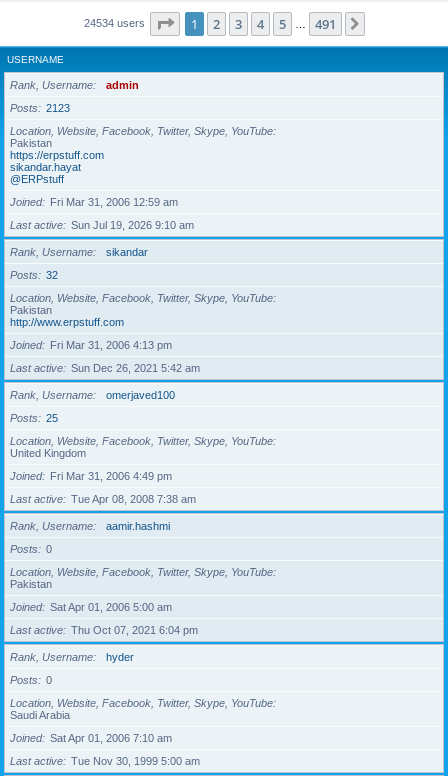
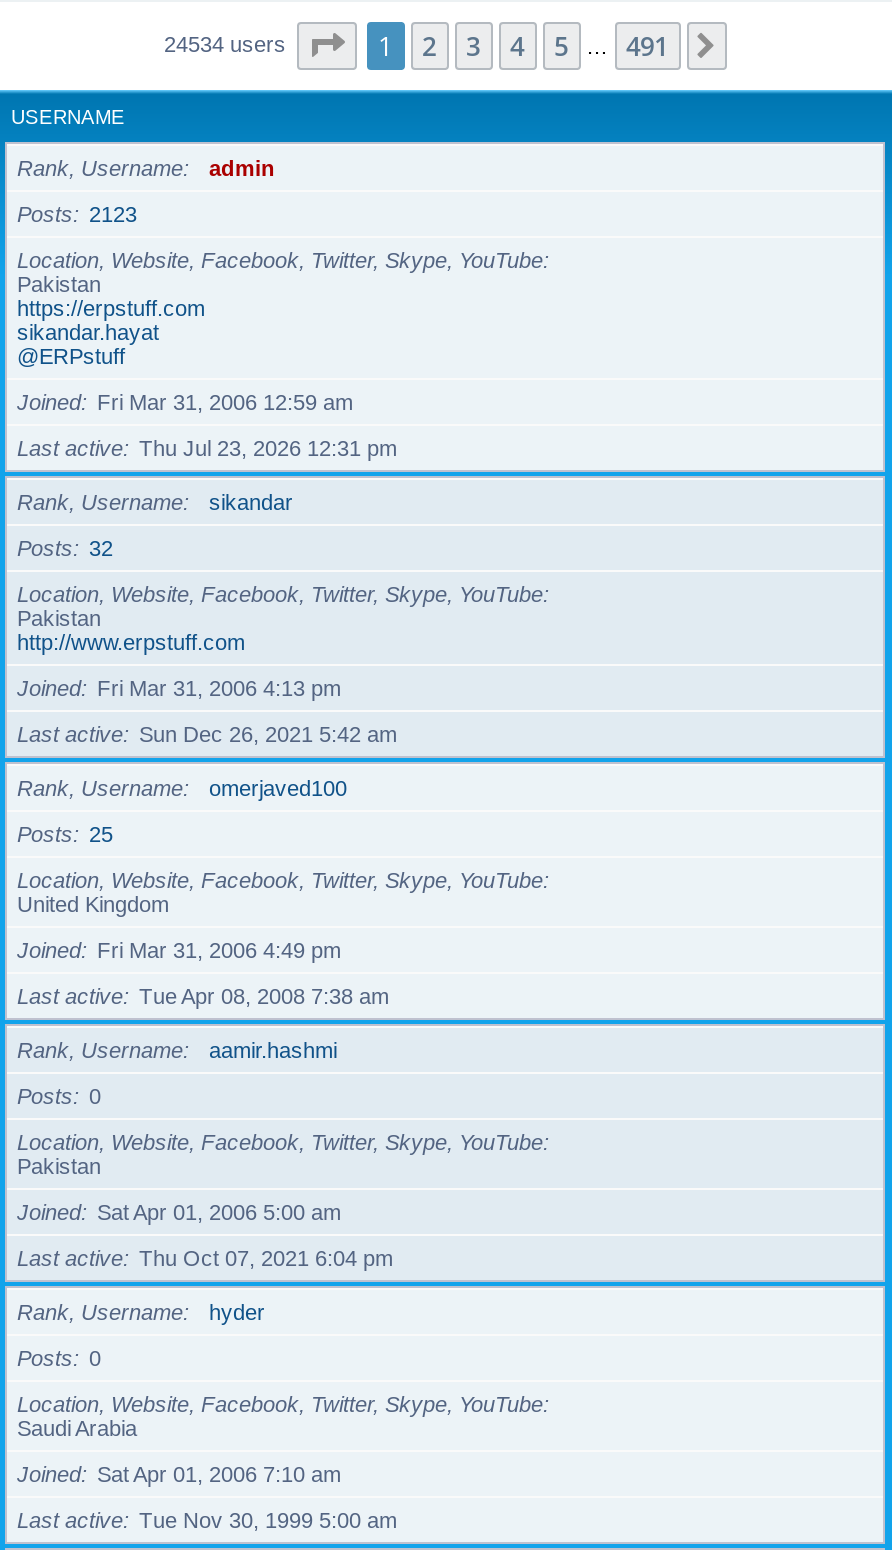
- Last active Sun Jul 19, 2026 9:10 am
+ Last active Thu Jul 23, 2026 12:31 pm
